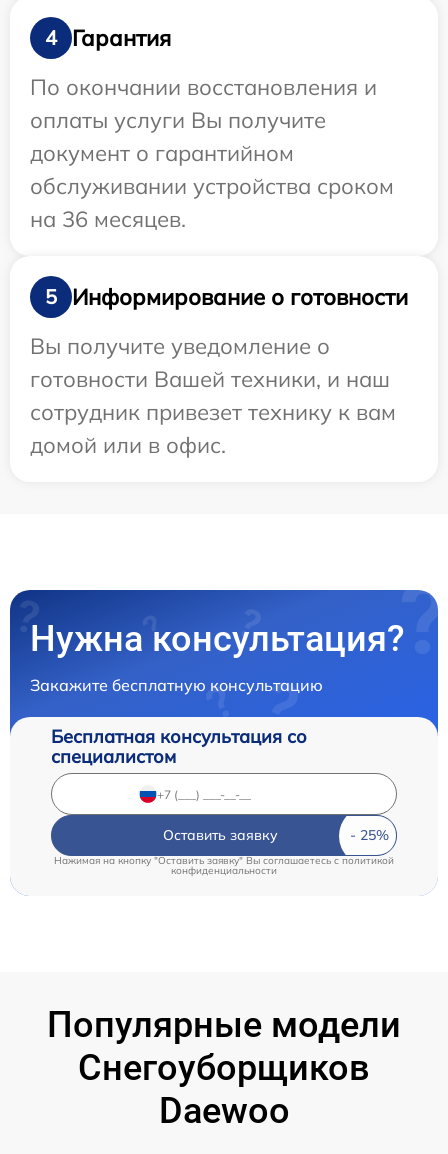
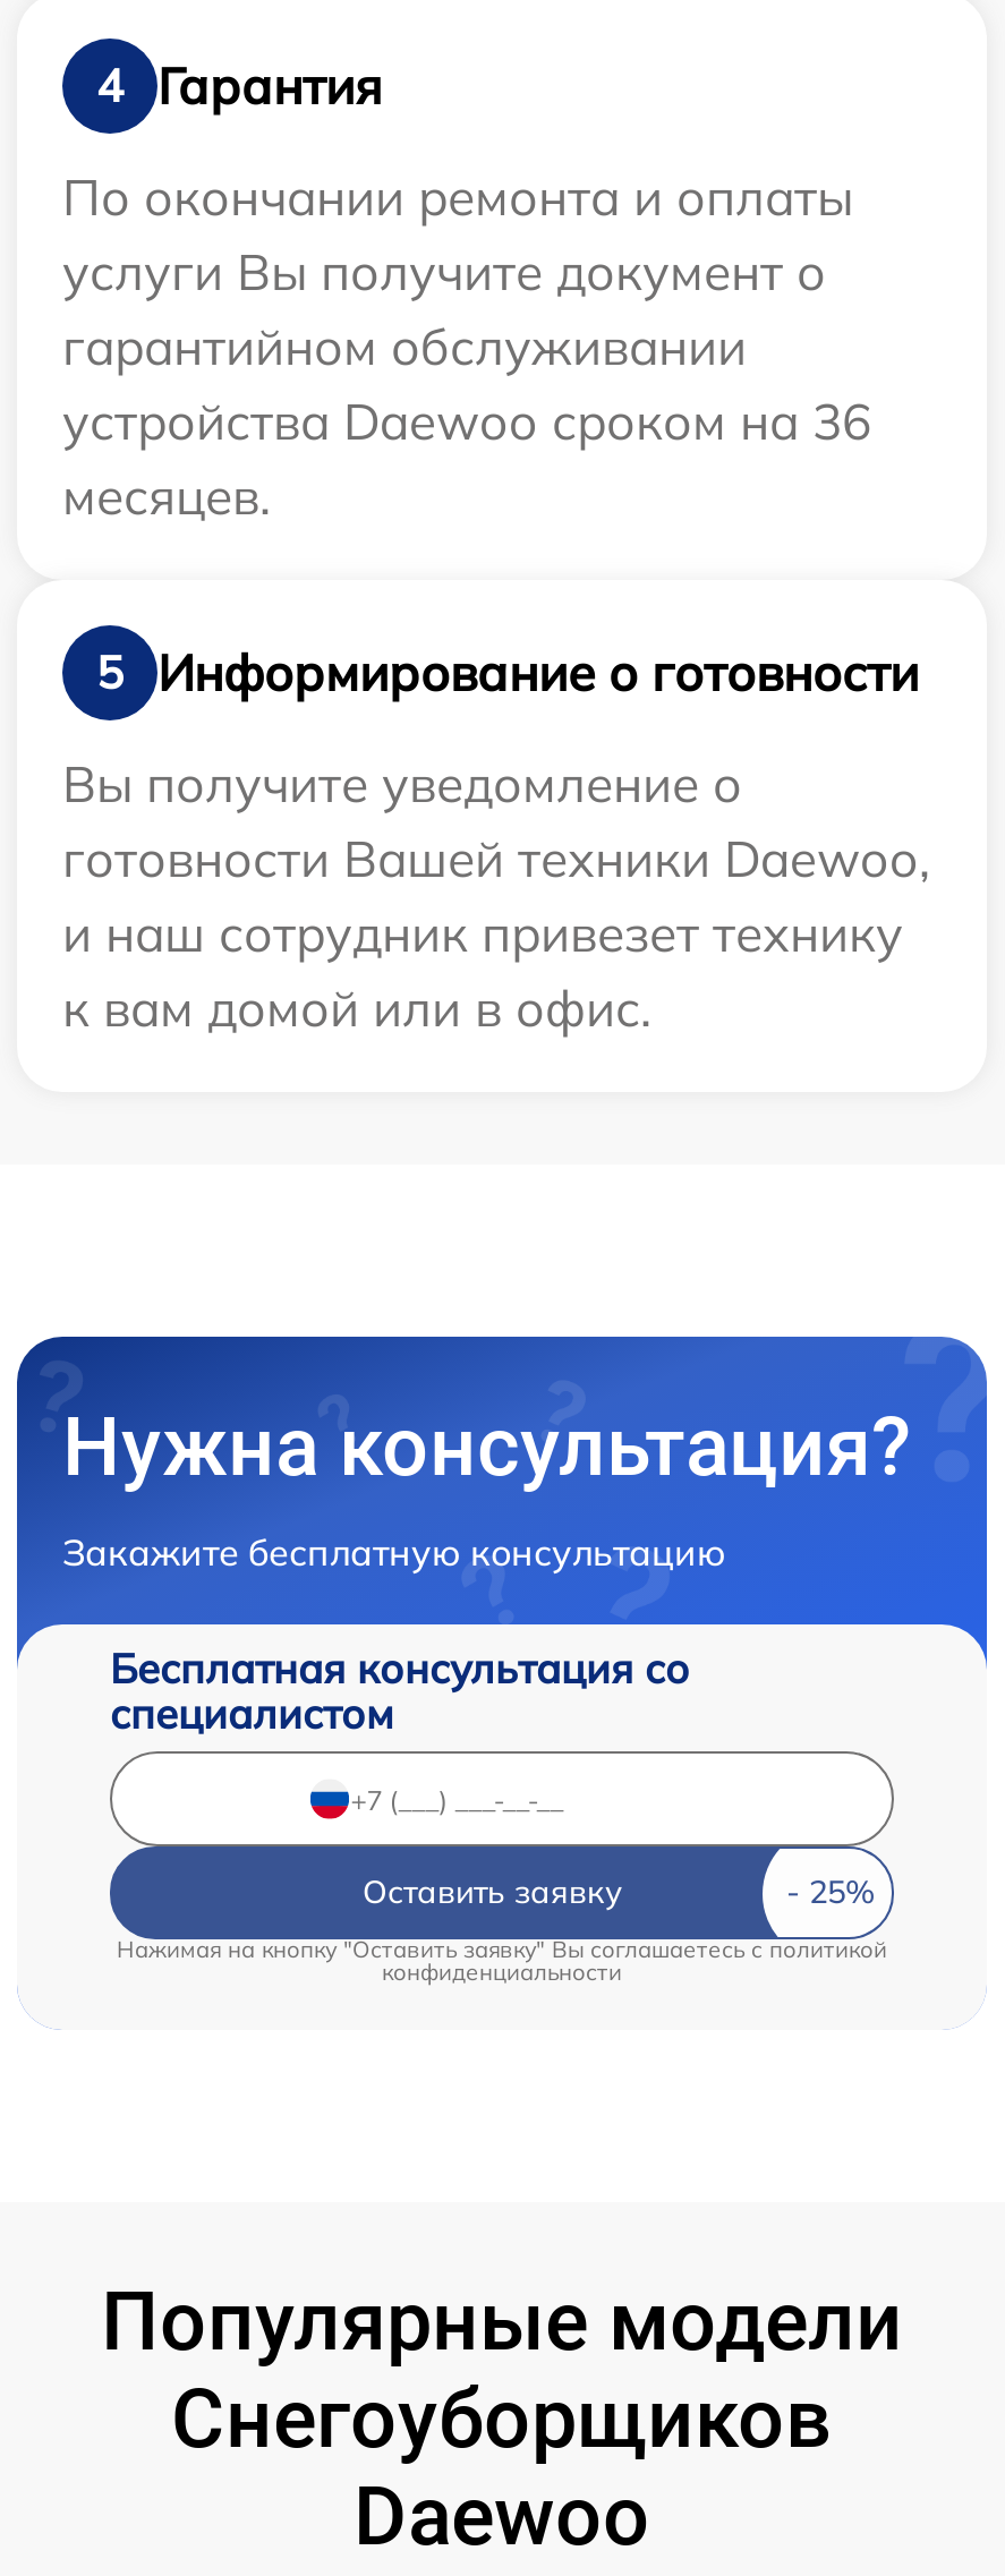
- По окончании восстановления и
- оплаты услуги Вы получите
- документ о гарантийном
- обслуживании устройства сроком
- на 36 месяцев.
+ По окончании ремонта и оплаты
+ услуги Вы получите документ о
+ гарантийном обслуживании
+ устройства Daewoo сроком на 36
+ месяцев.

- готовности Вашей техники, и наш
- сотрудник привезет технику к вам
- домой или в офис.
+ готовности Вашей техники Daewoo,
+ и наш сотрудник привезет технику
+ к вам домой или в офис.
